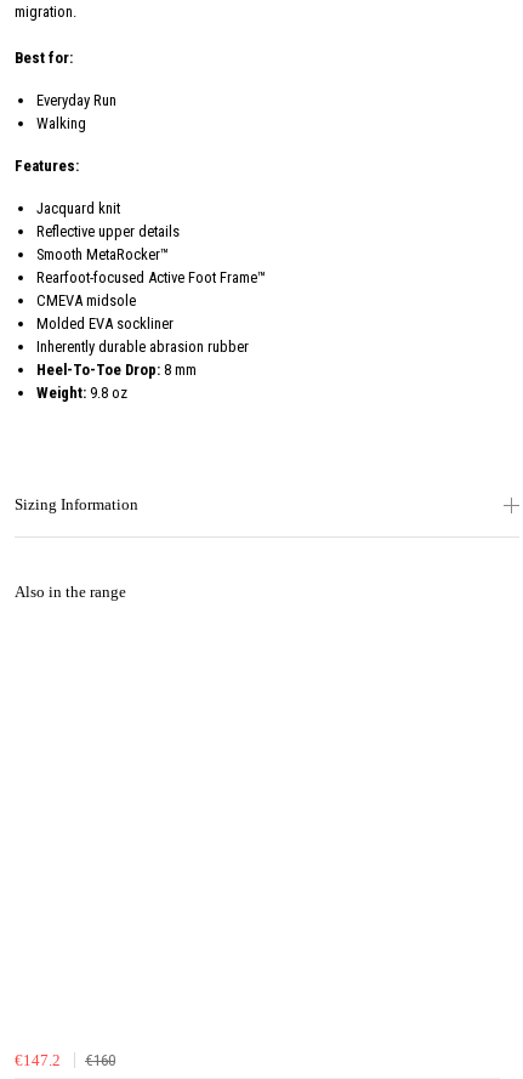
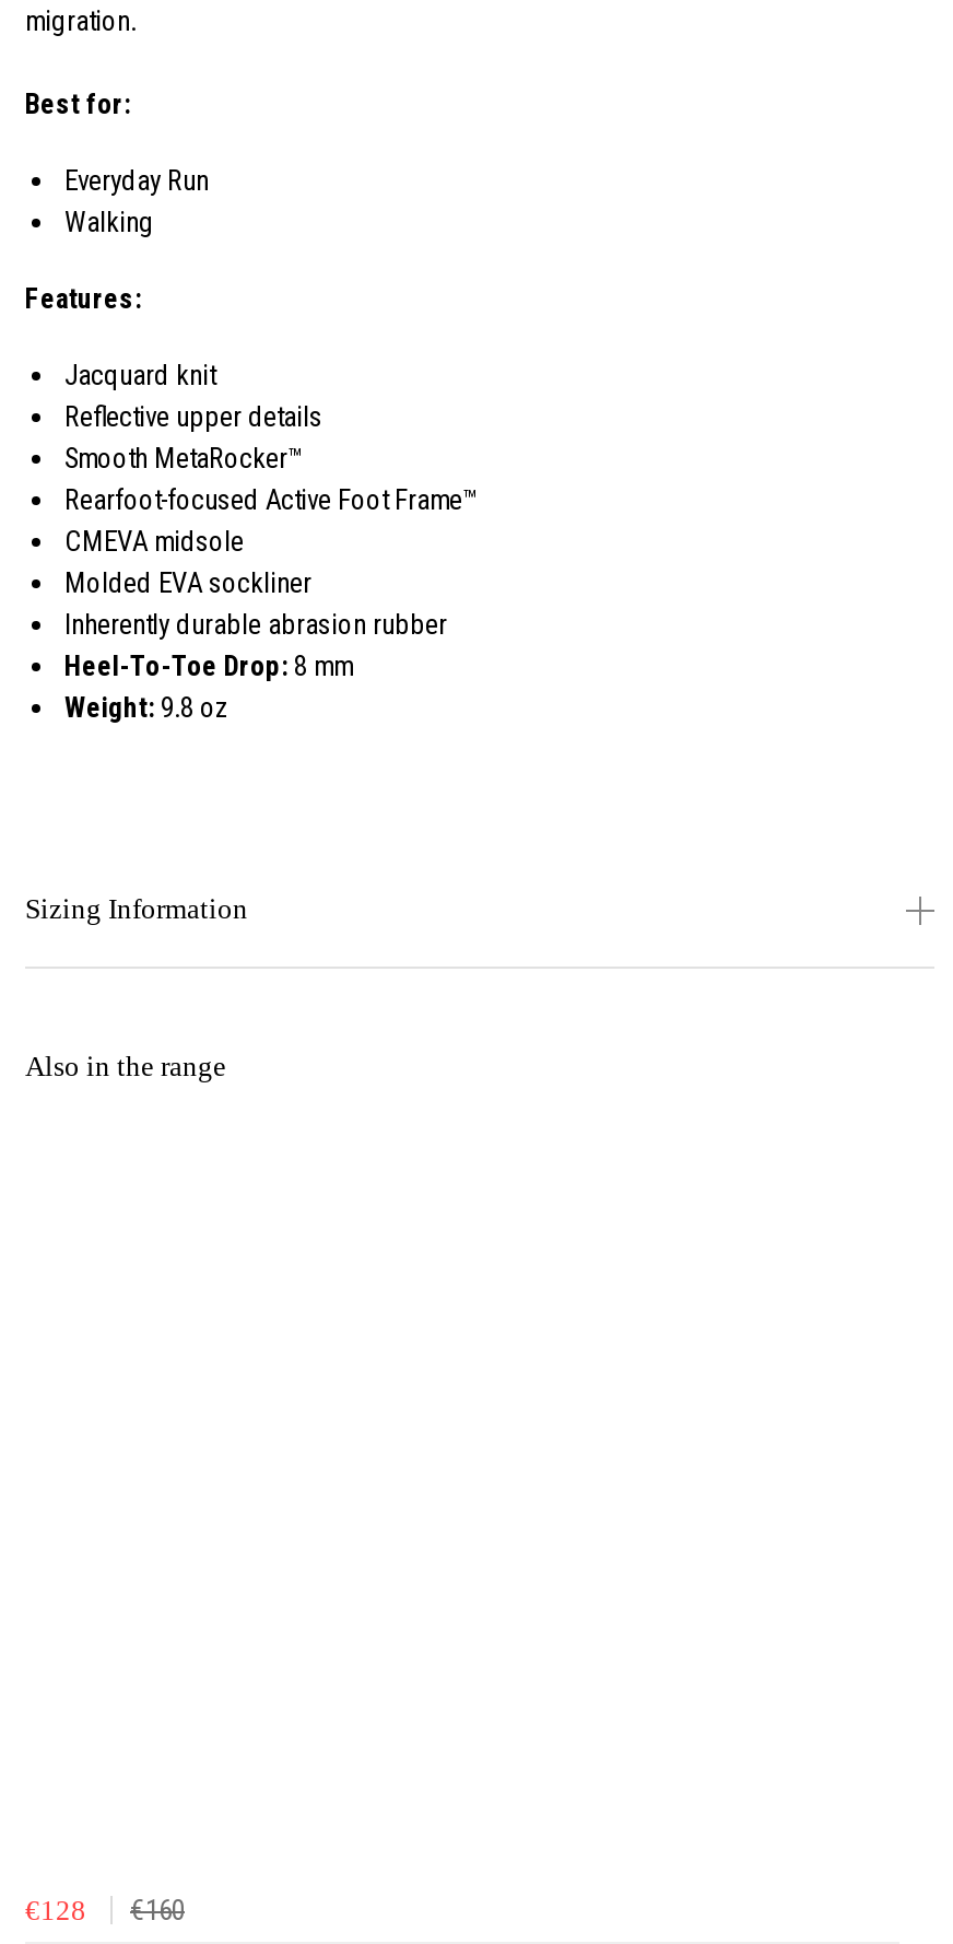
- €147.2
+ €128
